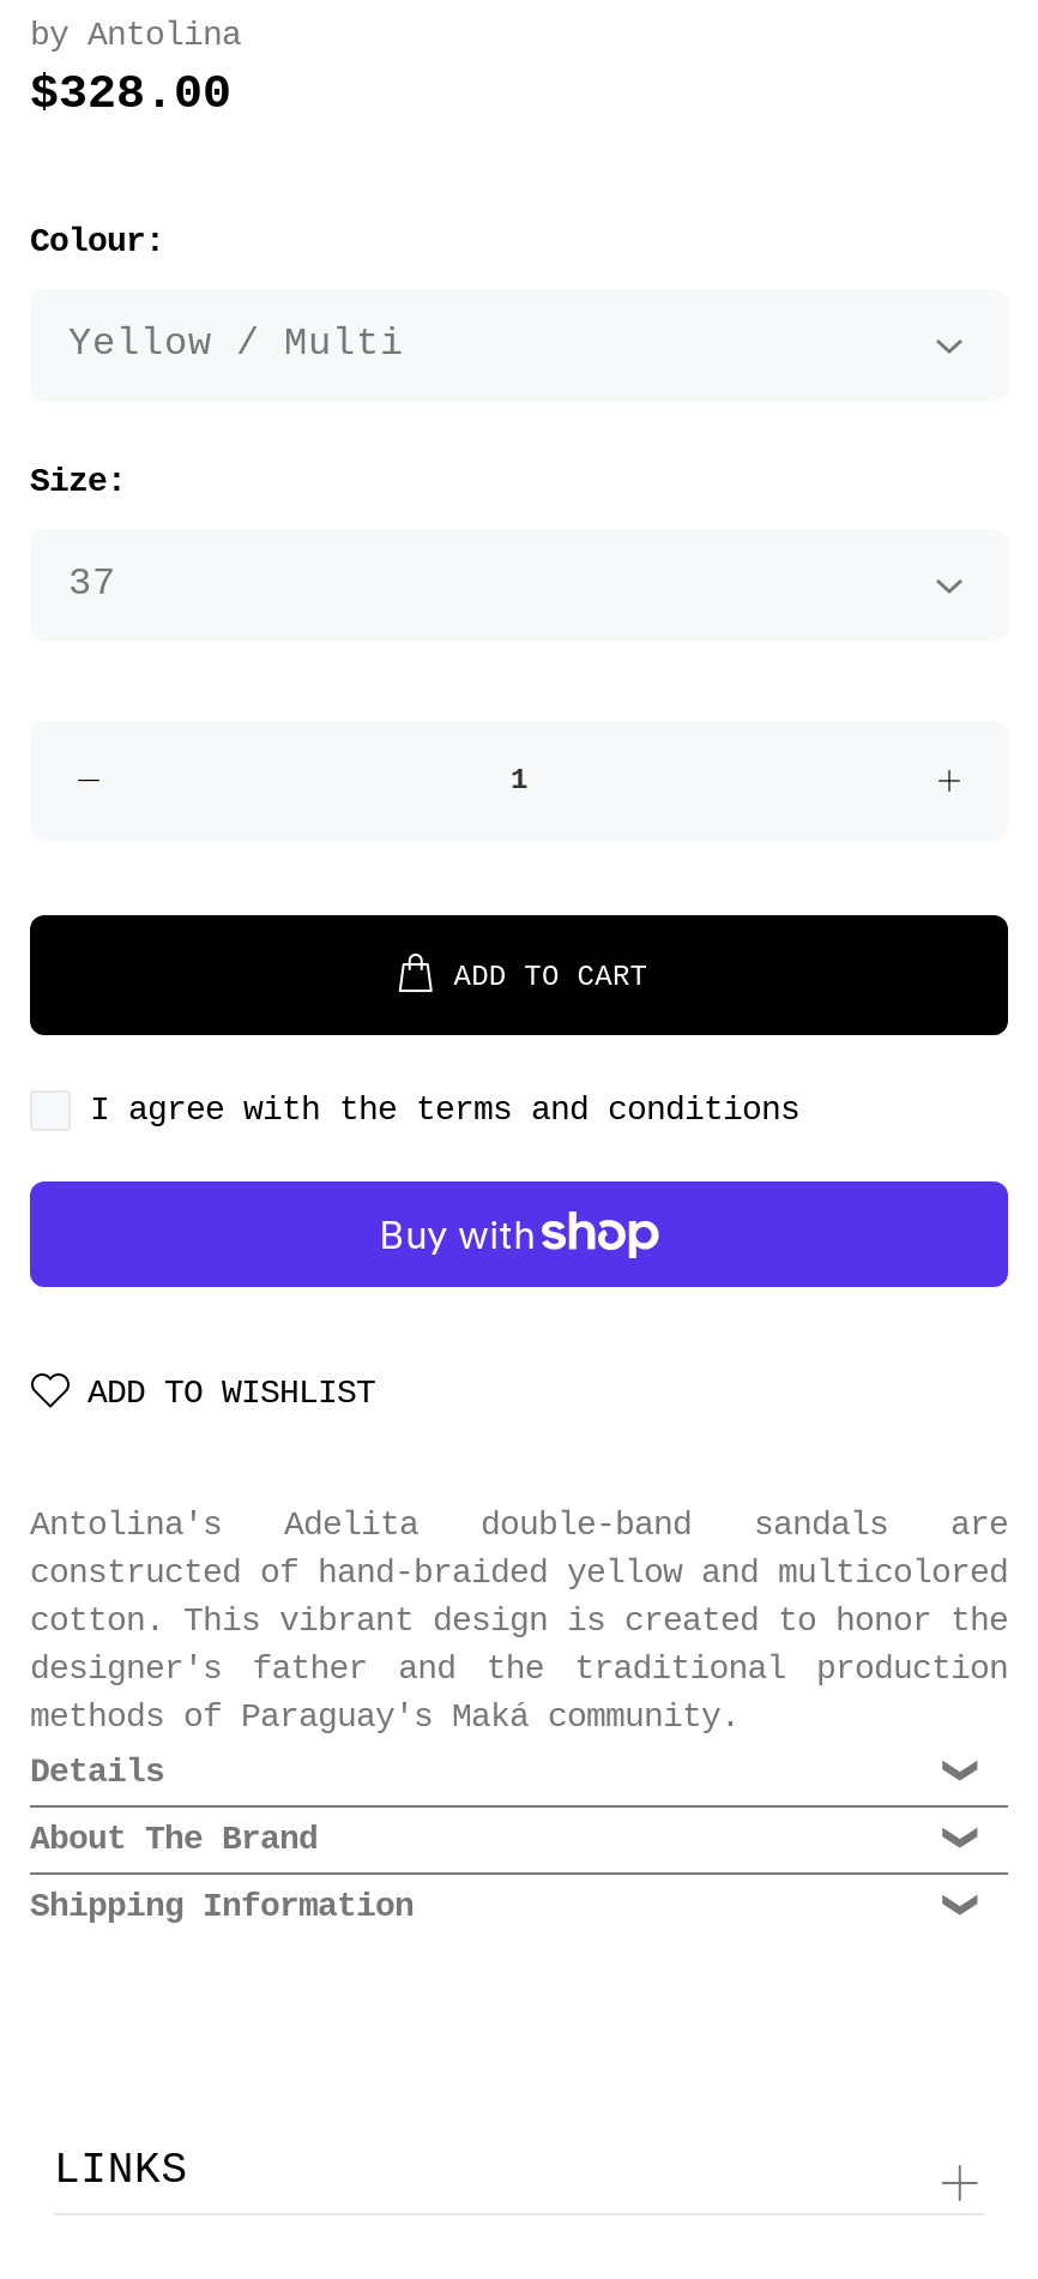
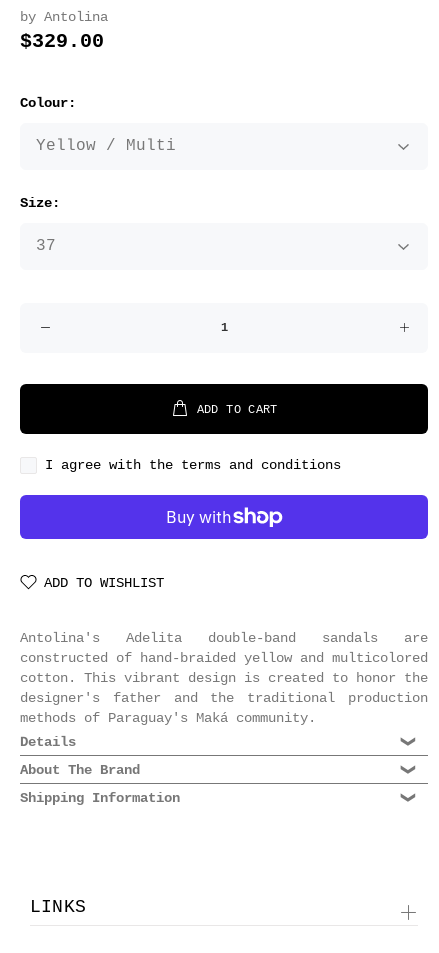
- $328.00
+ $329.00
